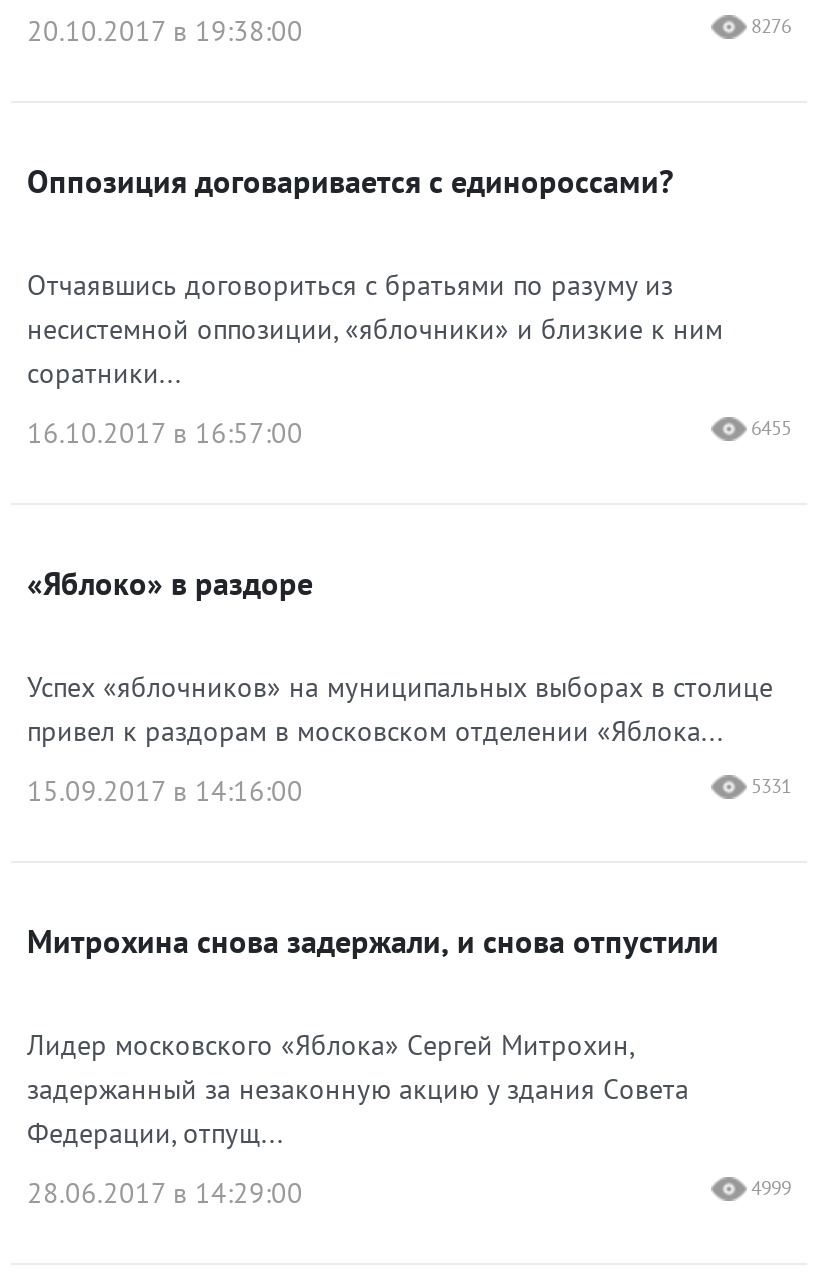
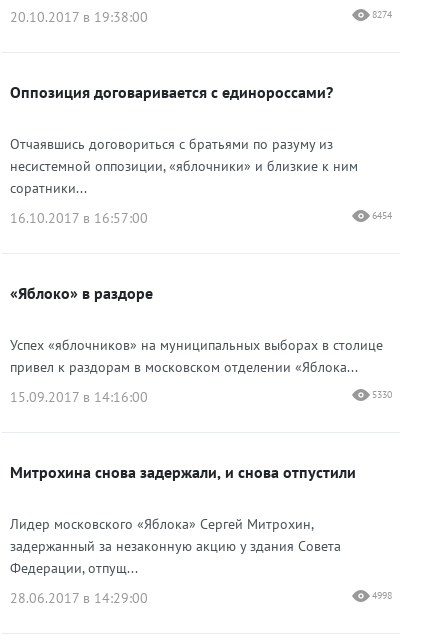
- 8276
+ 8274

- 6455
+ 6454

- 5331
+ 5330

- 4999
+ 4998
